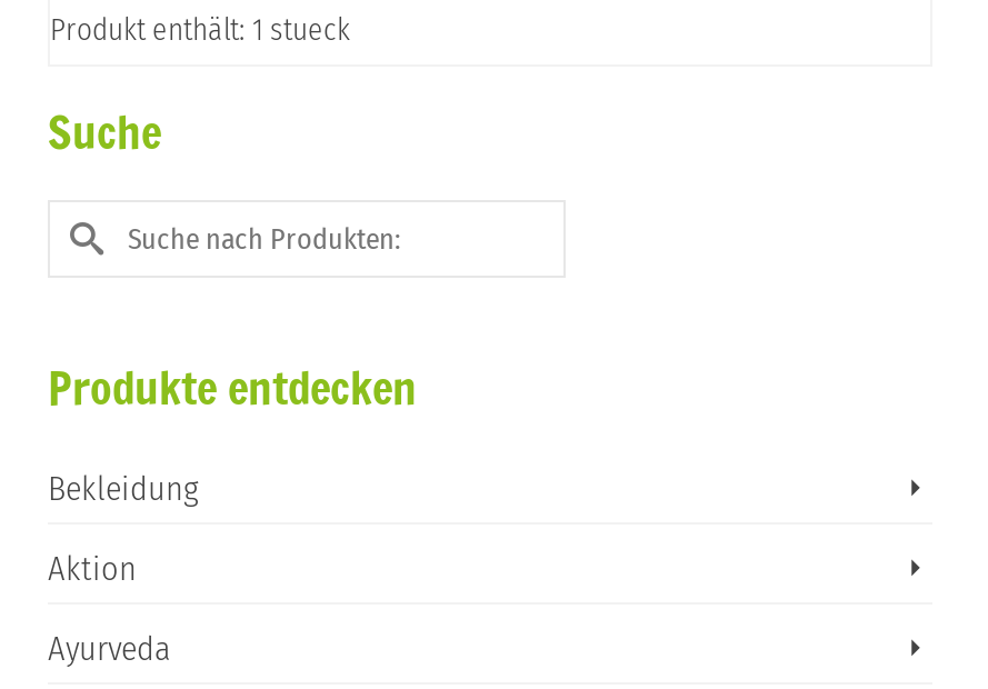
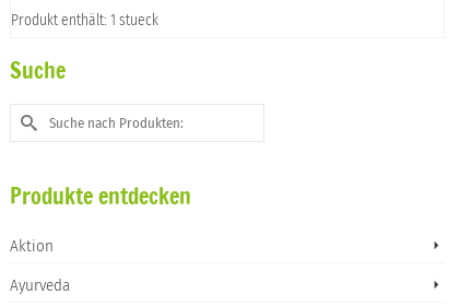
- Bekleidung
